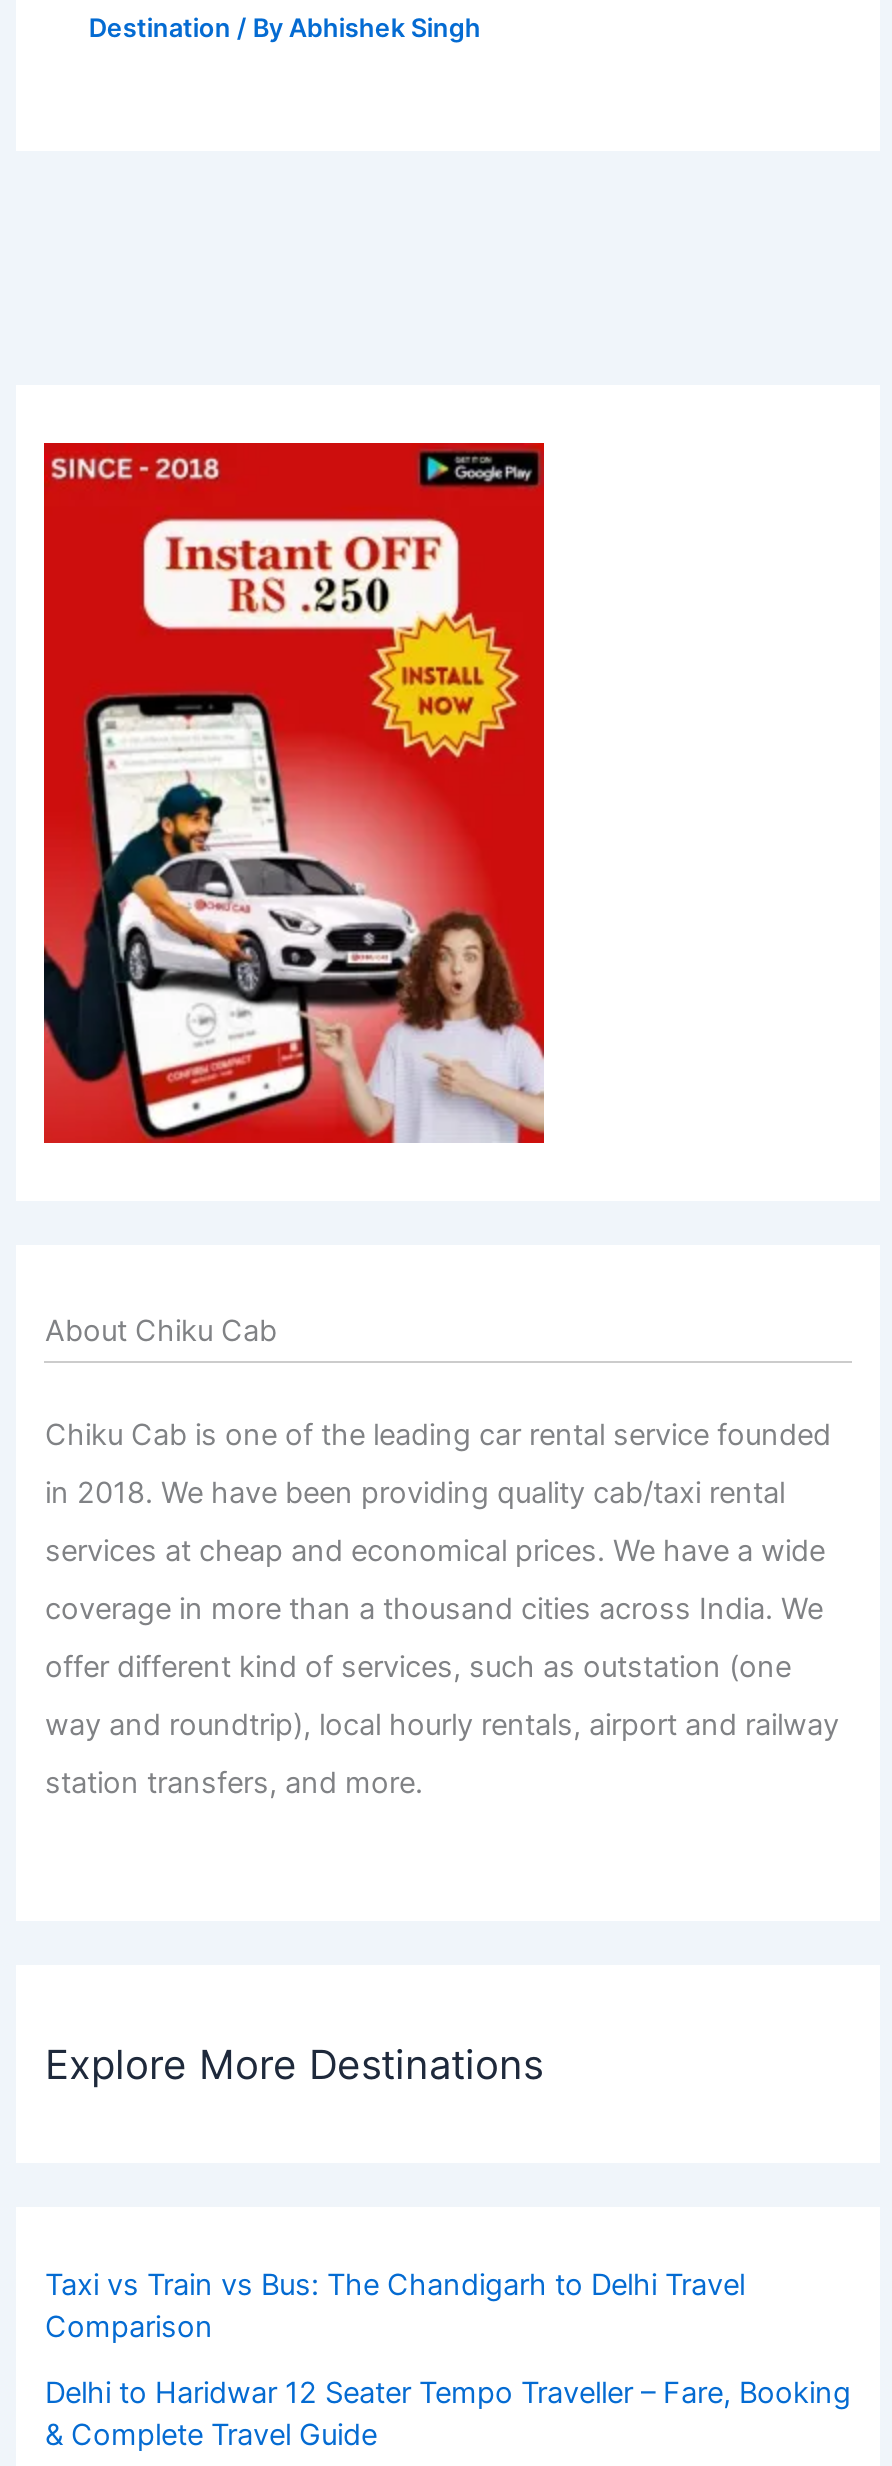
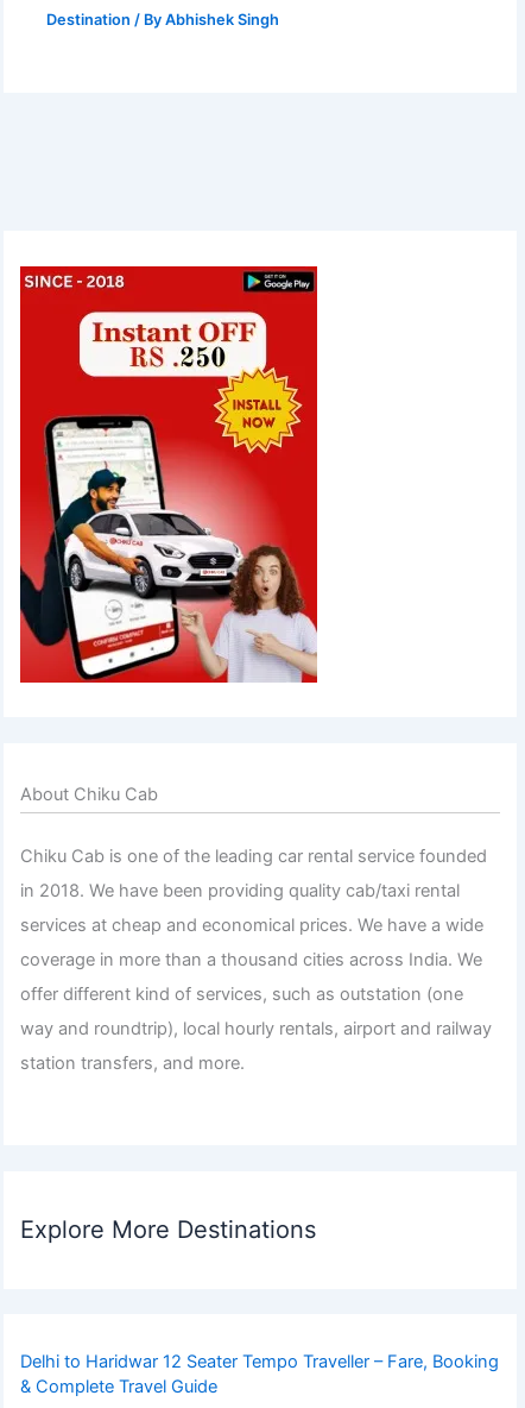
- Taxi vs Train vs Bus: The Chandigarh to Delhi Travel
- Comparison
